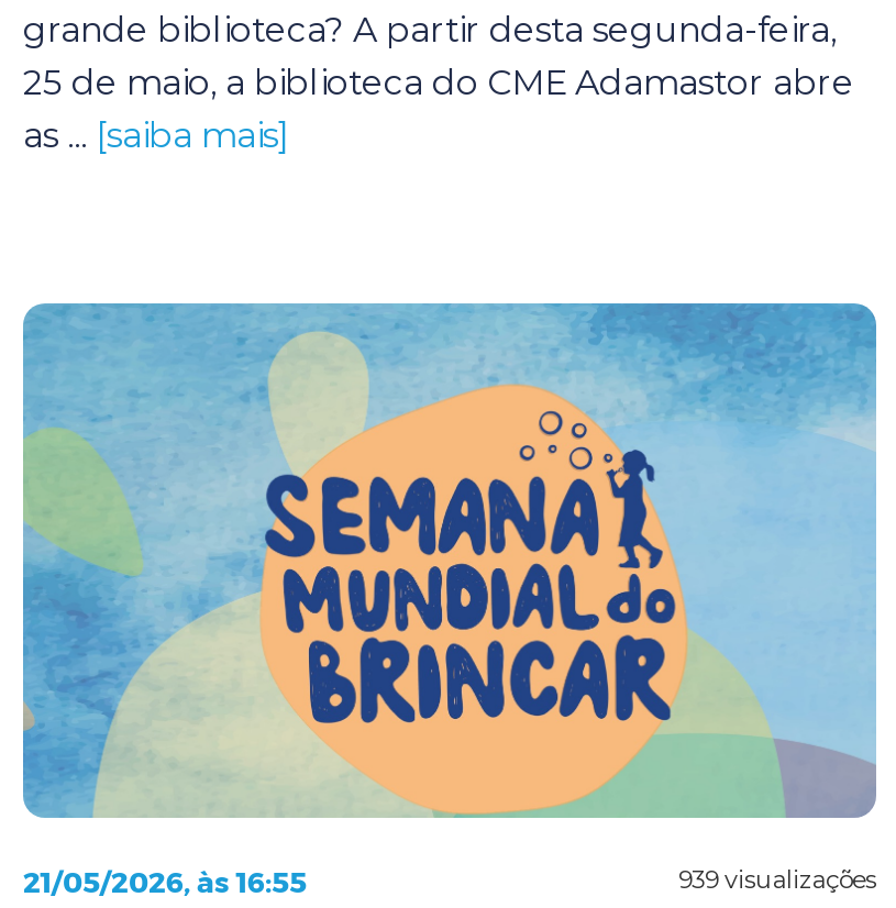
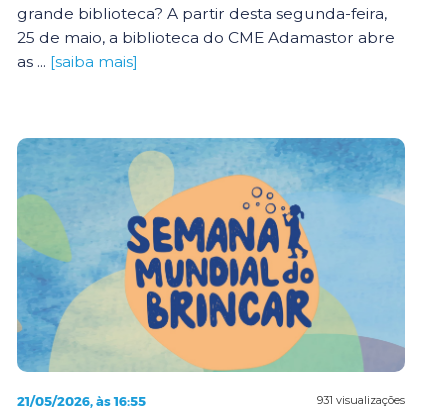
- 939 visualizações
+ 931 visualizações
